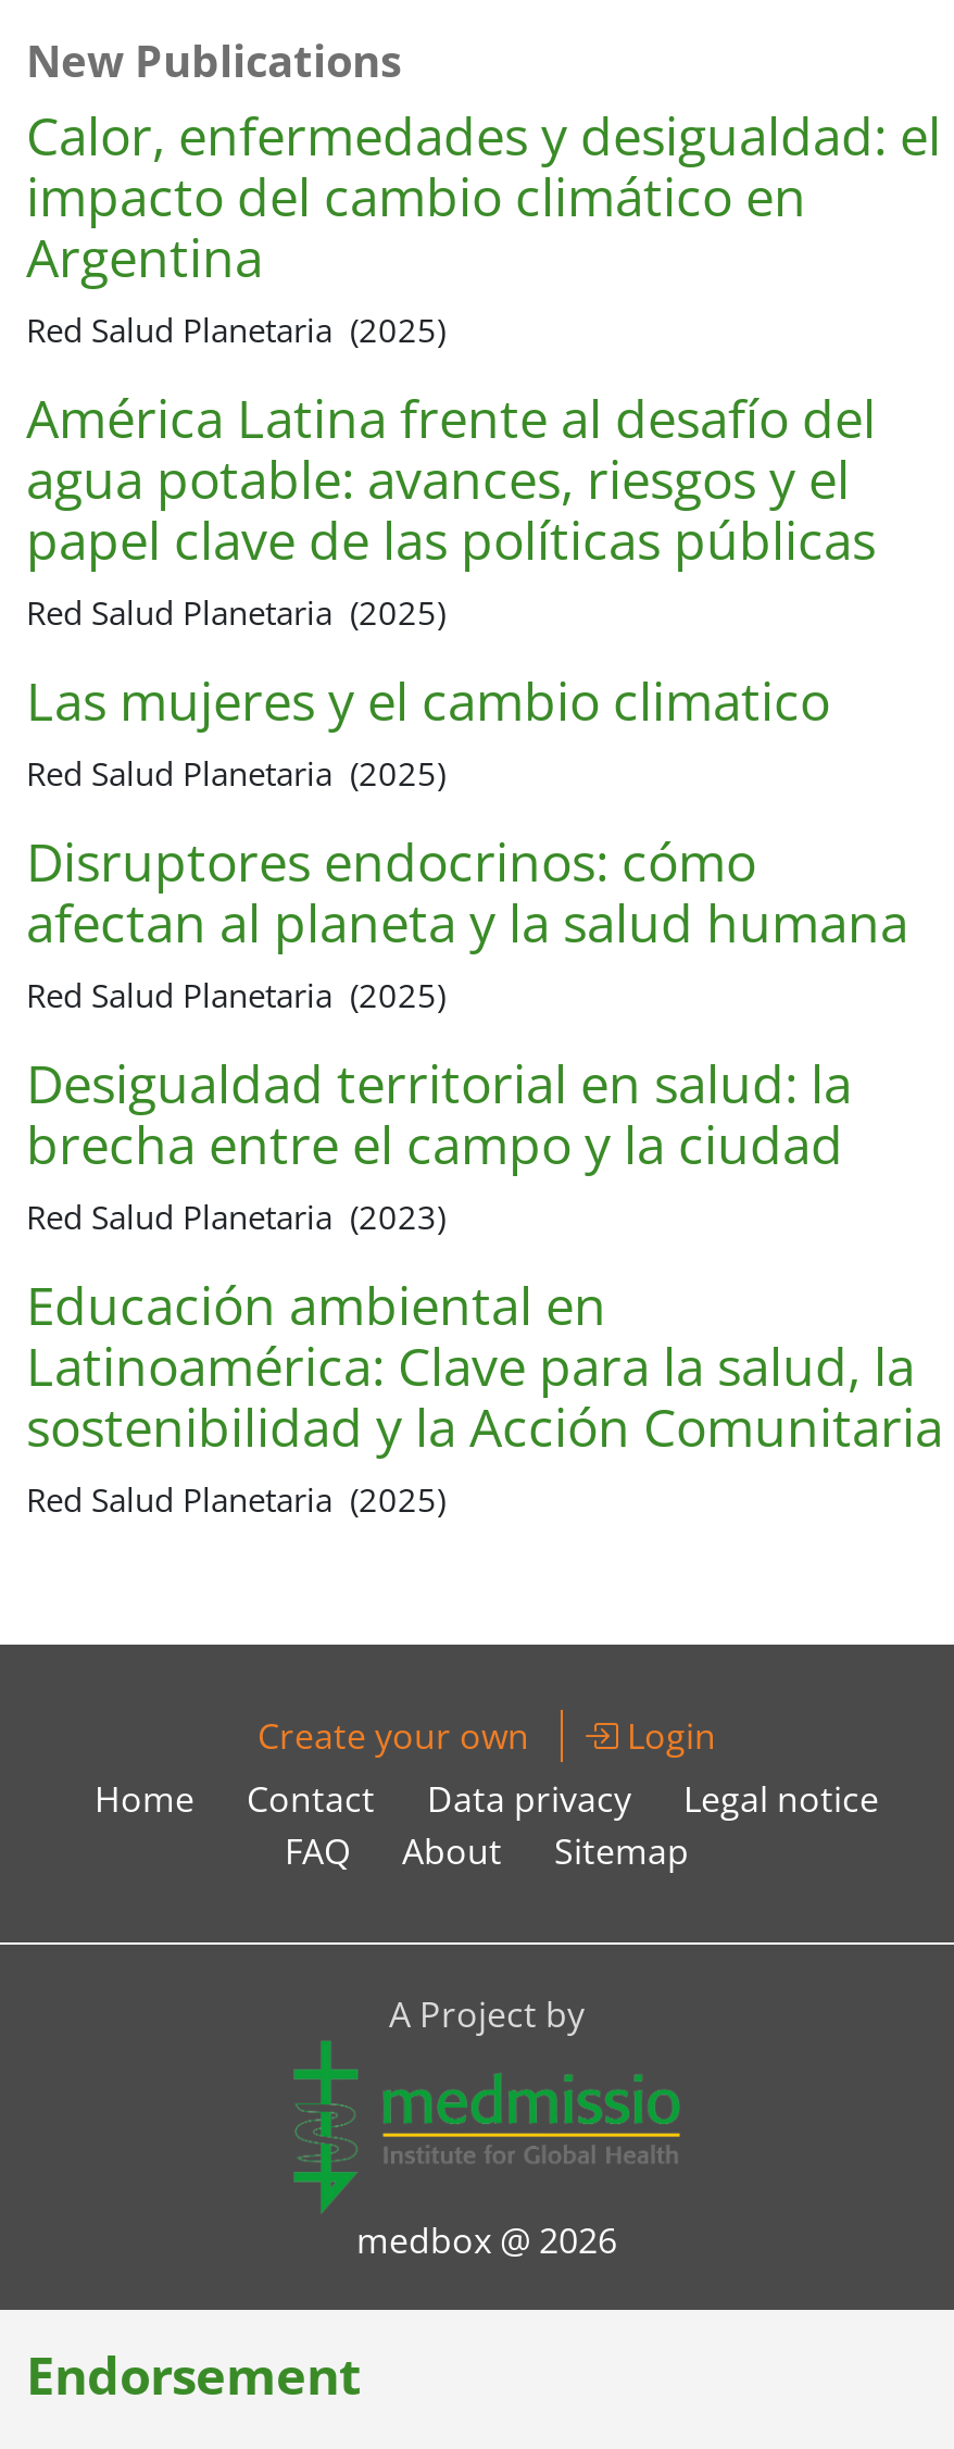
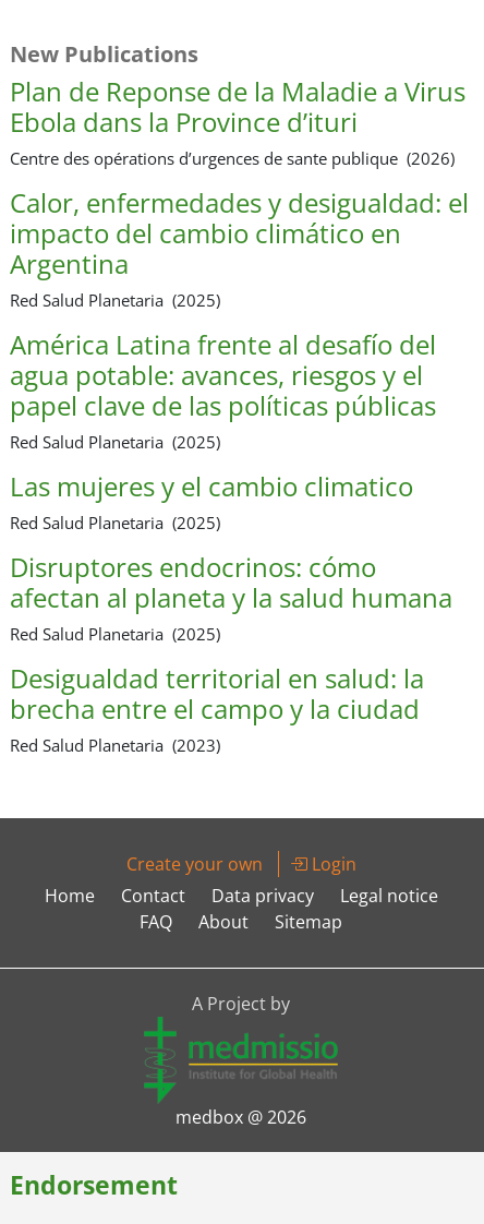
+ Plan de Reponse de la Maladie a Virus
+ Ebola dans la Province d’ituri
+ Centre des opérations d’urgences de sante publique (2026)

moved down: Calor, enfermedades y desigualdad: el | impacto del cambio climático en | Argentina | ... | brecha entre el campo y la ciudad | Red Salud Planetaria (2023)

- Educación ambiental en
- Latinoamérica: Clave para la salud, la
- sostenibilidad y la Acción Comunitaria
- Red Salud Planetaria (2025)
